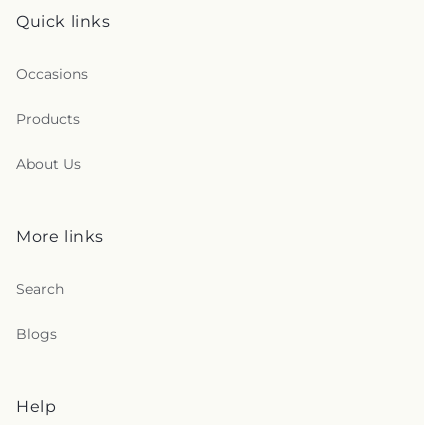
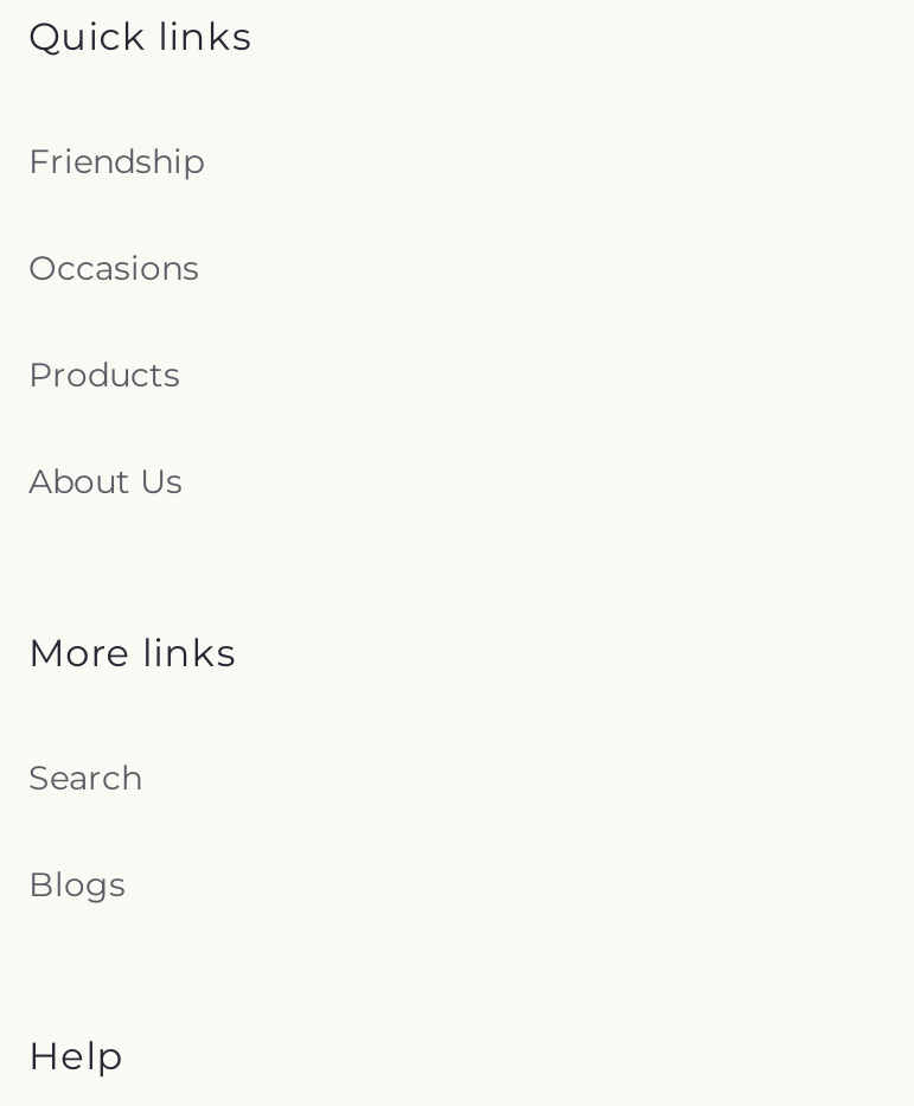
+ Friendship
